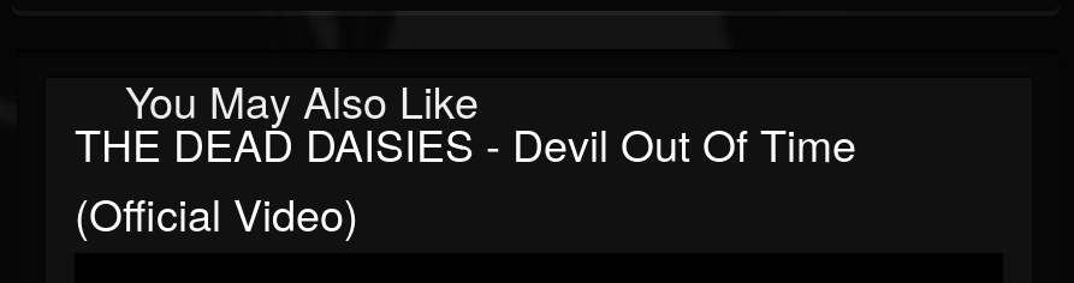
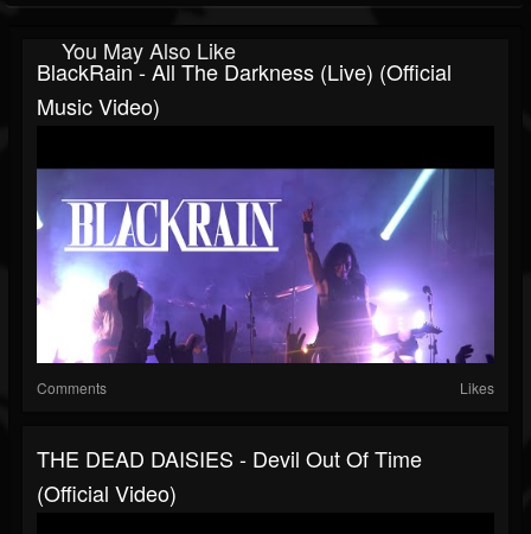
+ [image]
+ Comments
+ Likes

+ BlackRain - All The Darkness (Live) (Official
+ Music Video)
